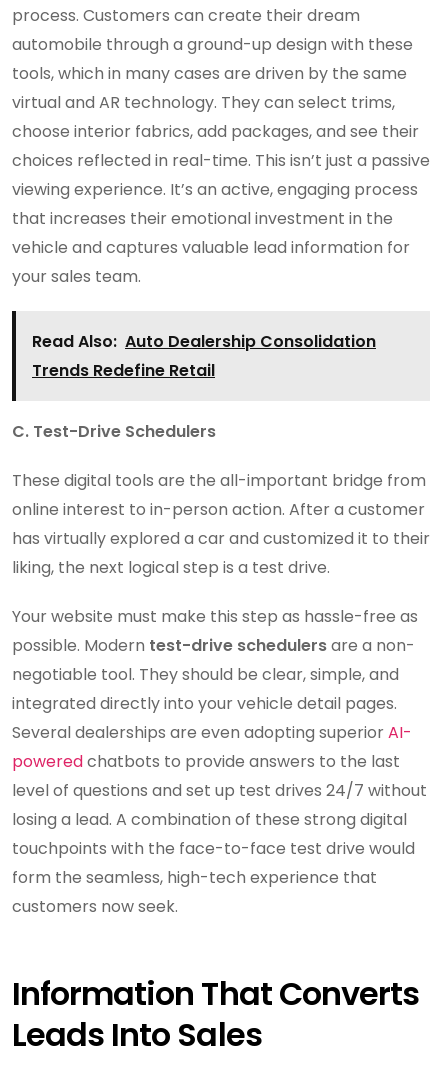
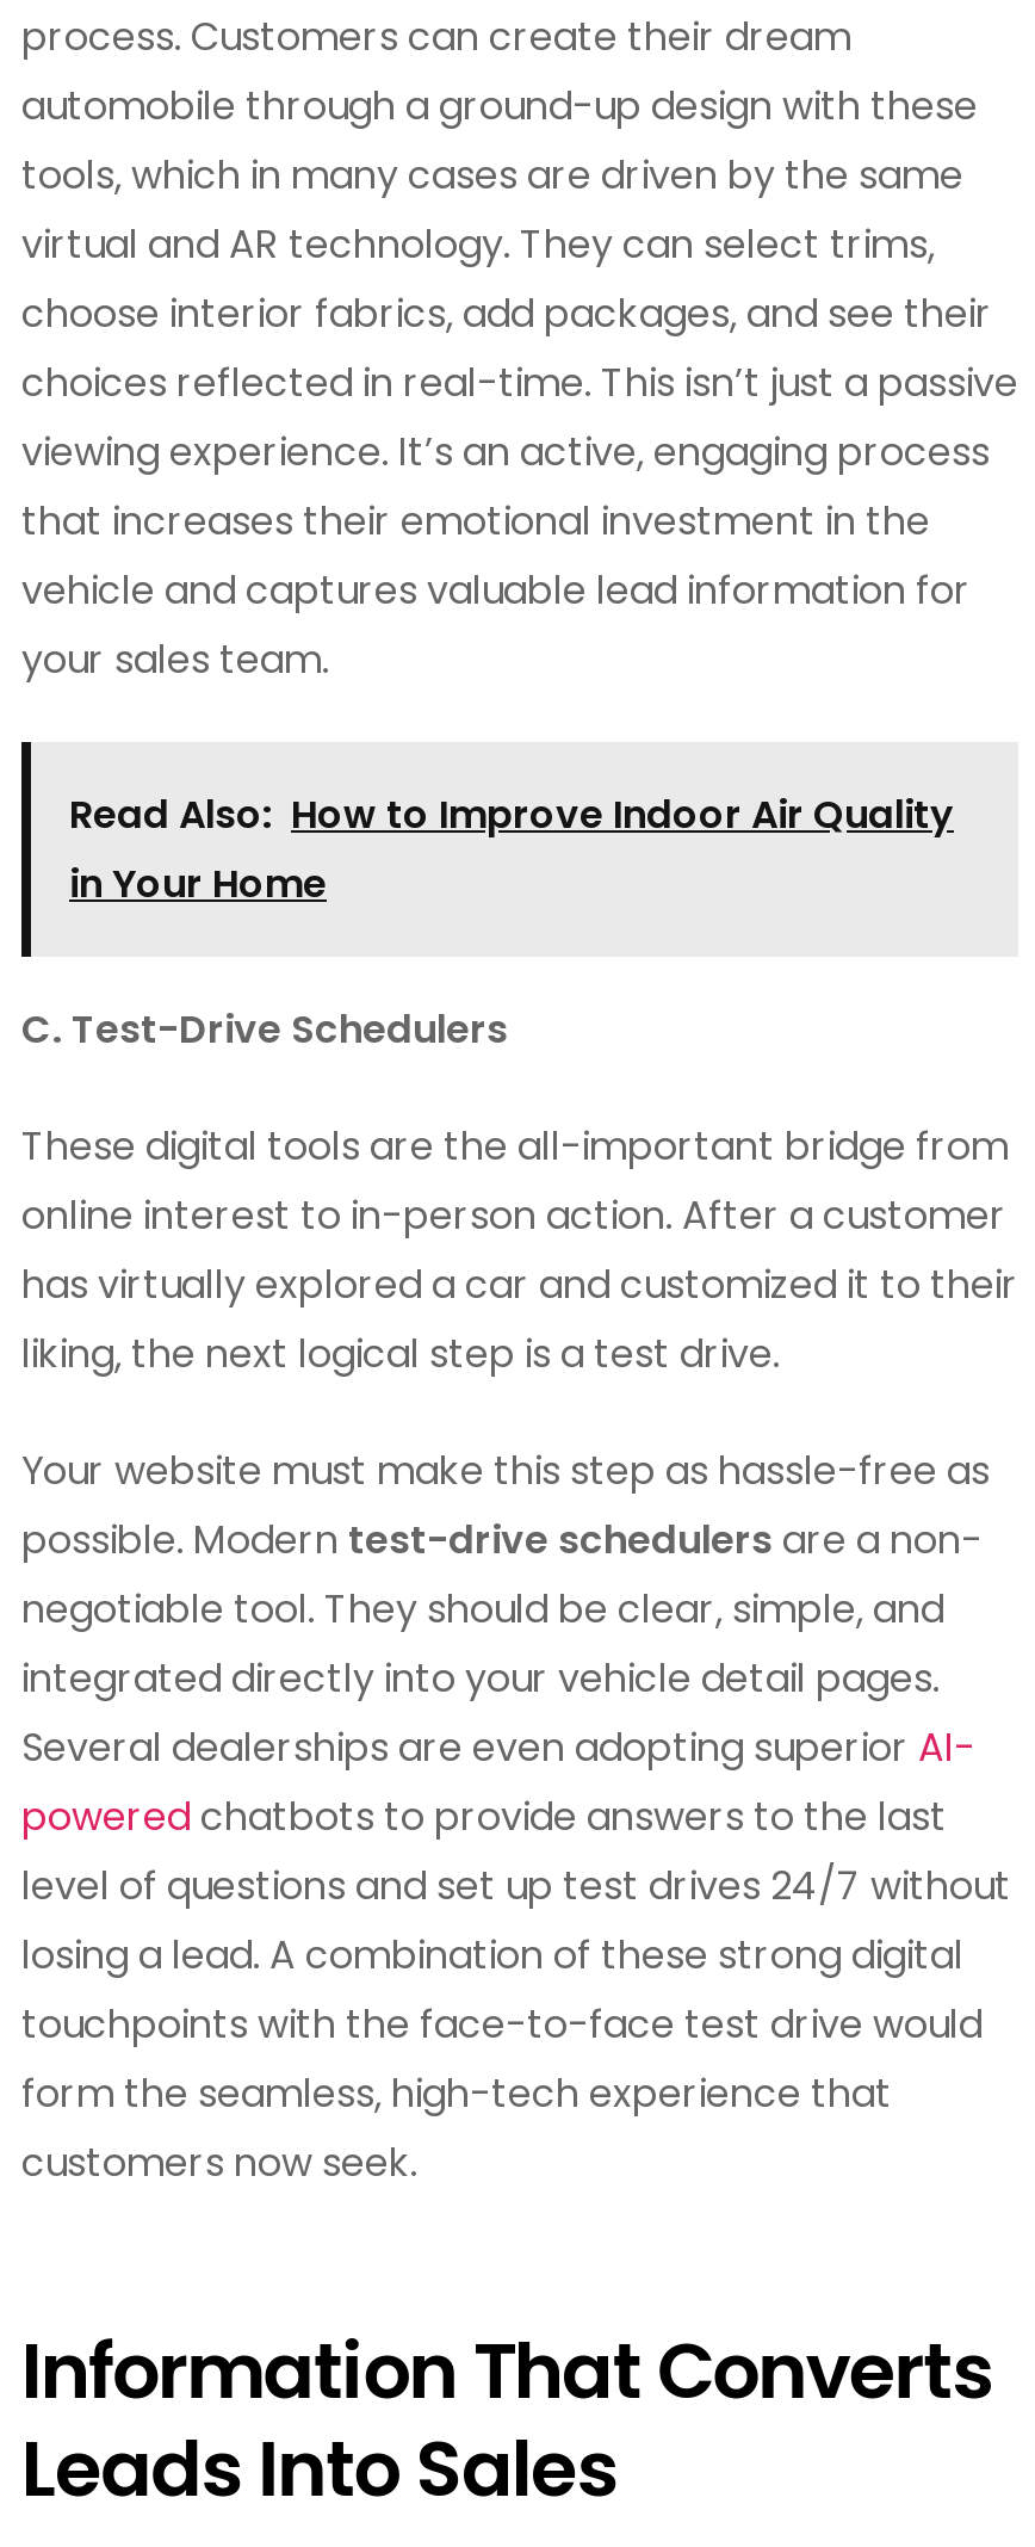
- Read Also: Auto Dealership Consolidation
- Trends Redefine Retail
+ Read Also: How to Improve Indoor Air Quality
+ in Your Home
